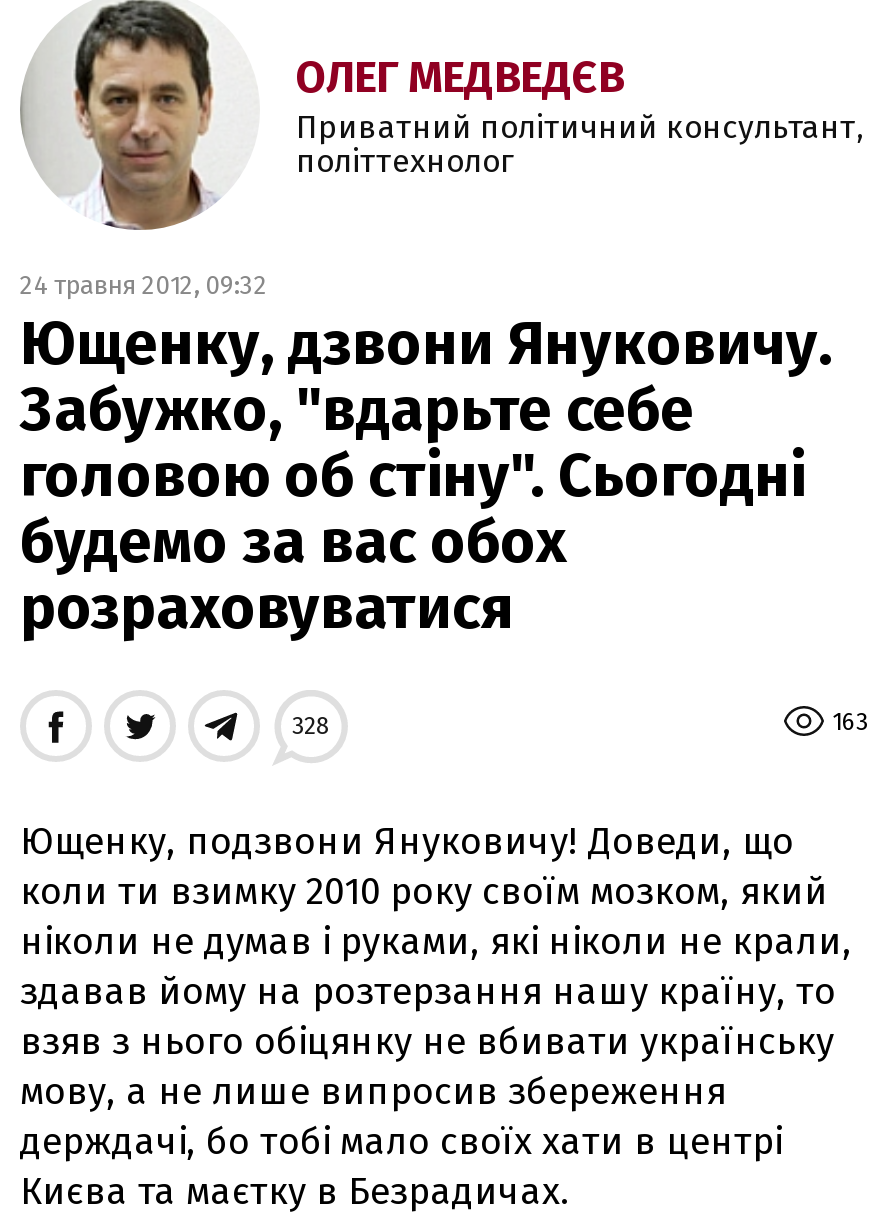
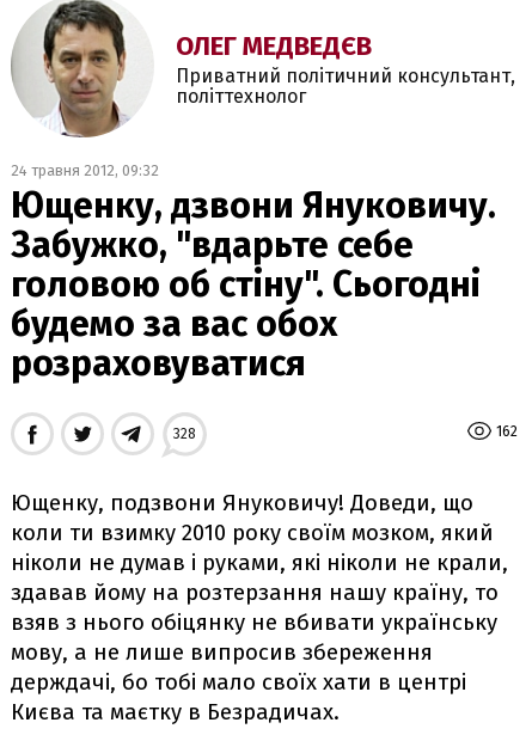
- 163
+ 162
